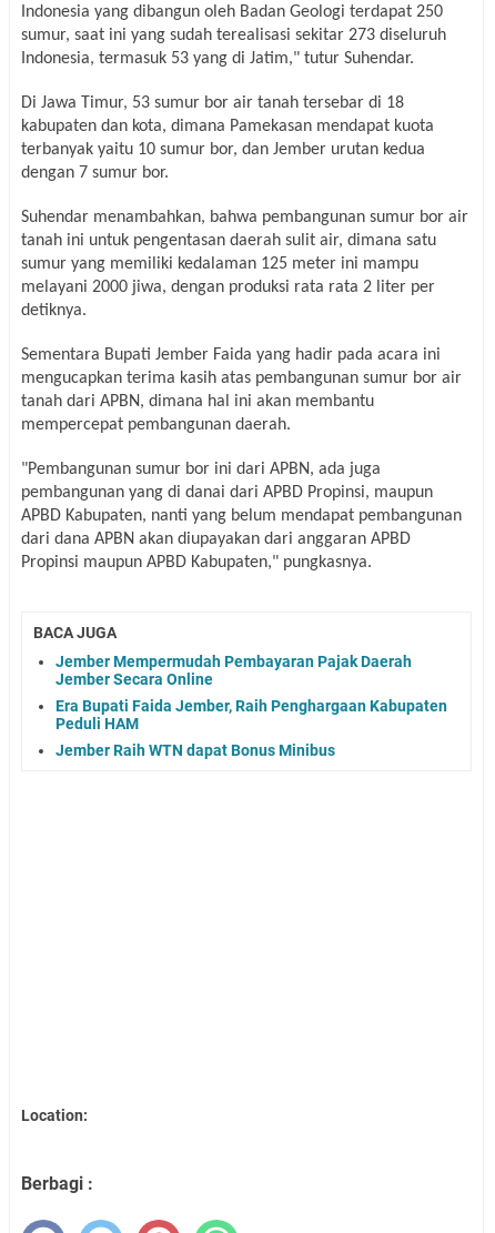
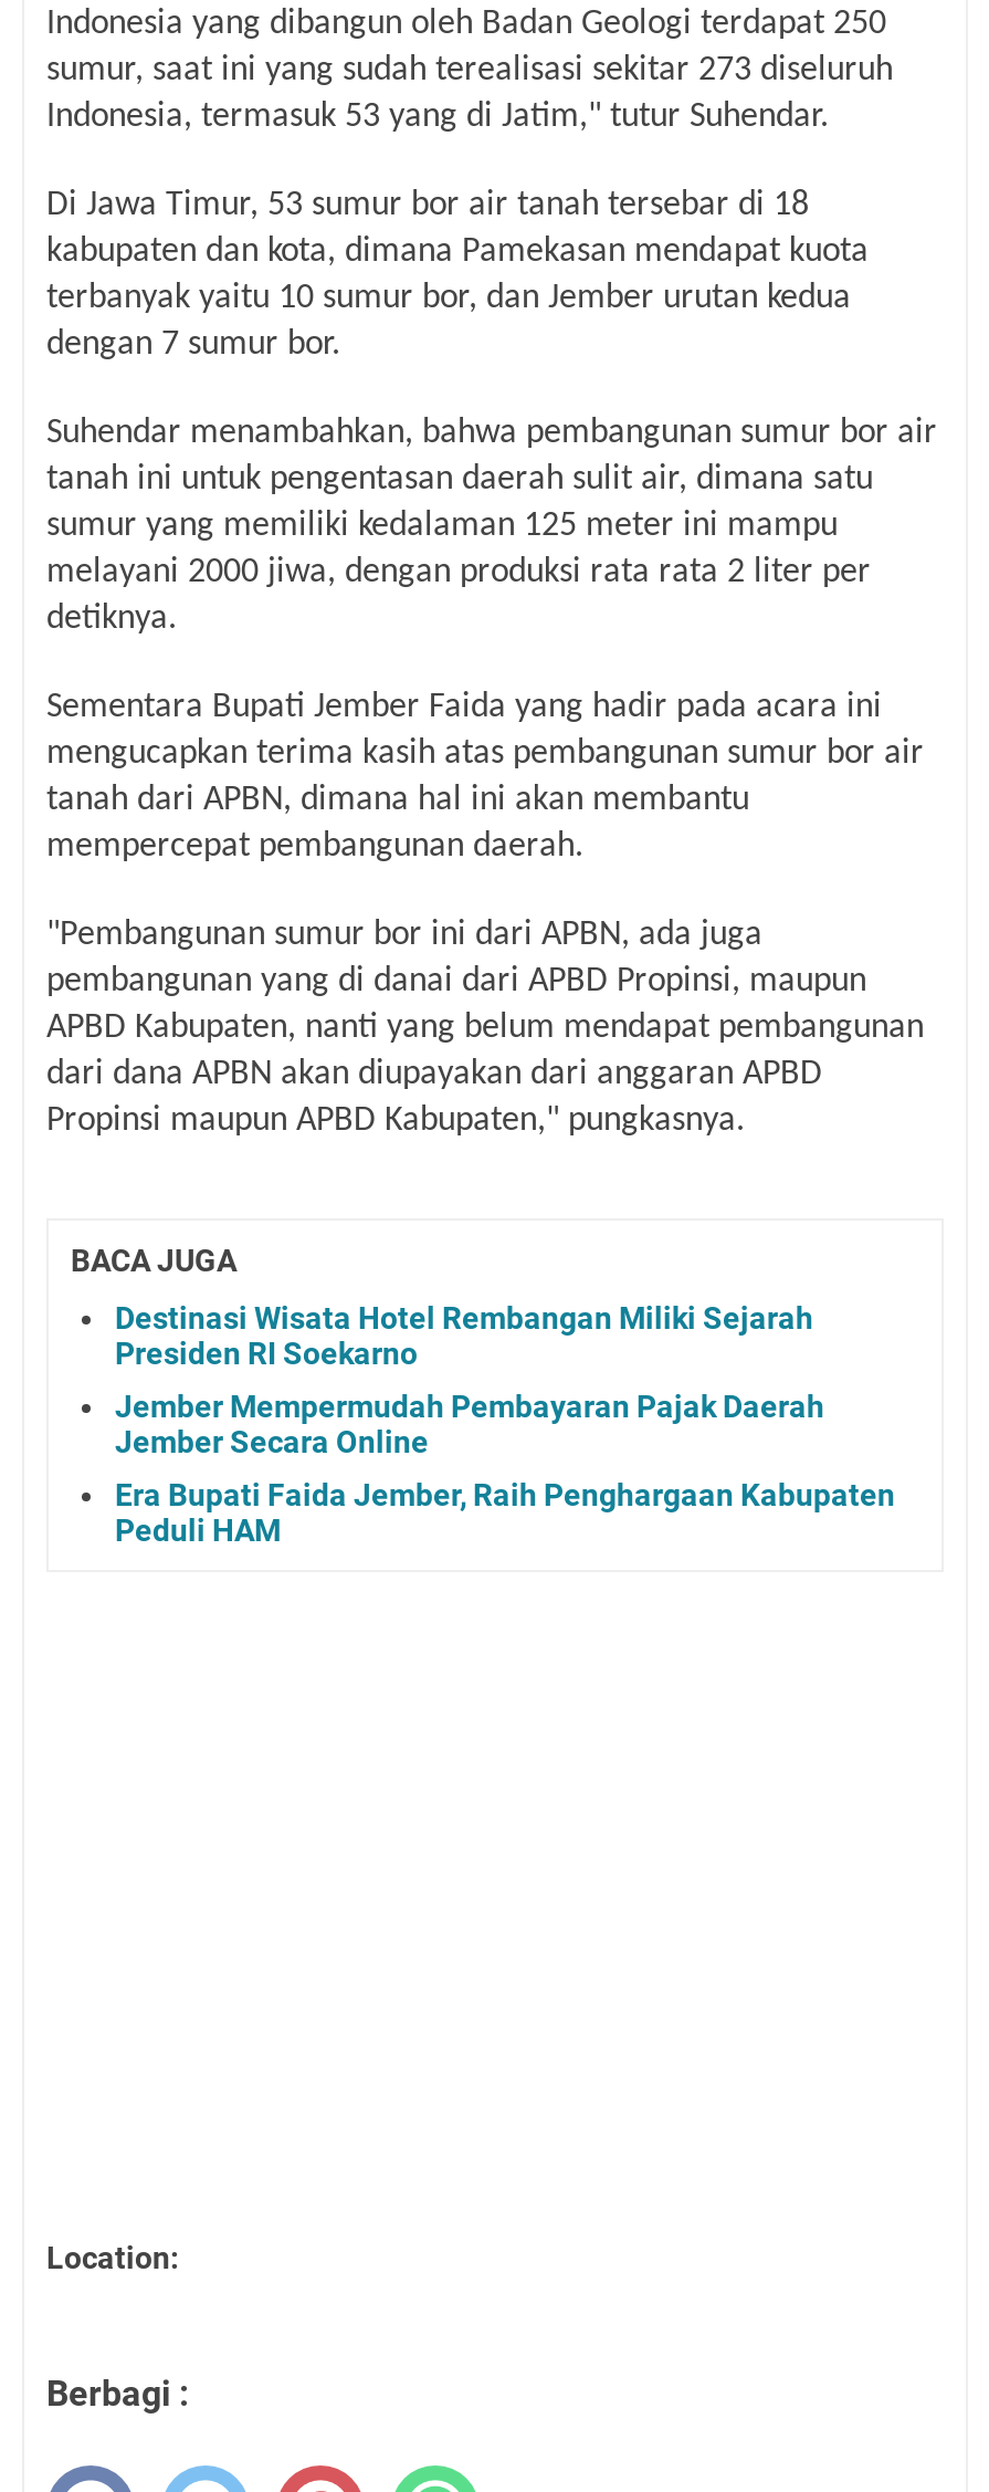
+ Destinasi Wisata Hotel Rembangan Miliki Sejarah
+ Presiden RI Soekarno

moved down: Jember Mempermudah Pembayaran Pajak Daerah | Jember Secara Online | Era Bupati Faida Jember, Raih Penghargaan Kabupaten | Peduli HAM

- Jember Raih WTN dapat Bonus Minibus
